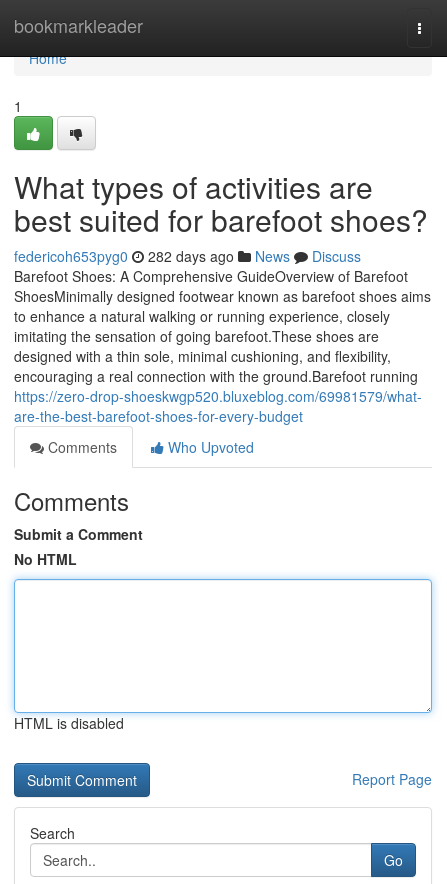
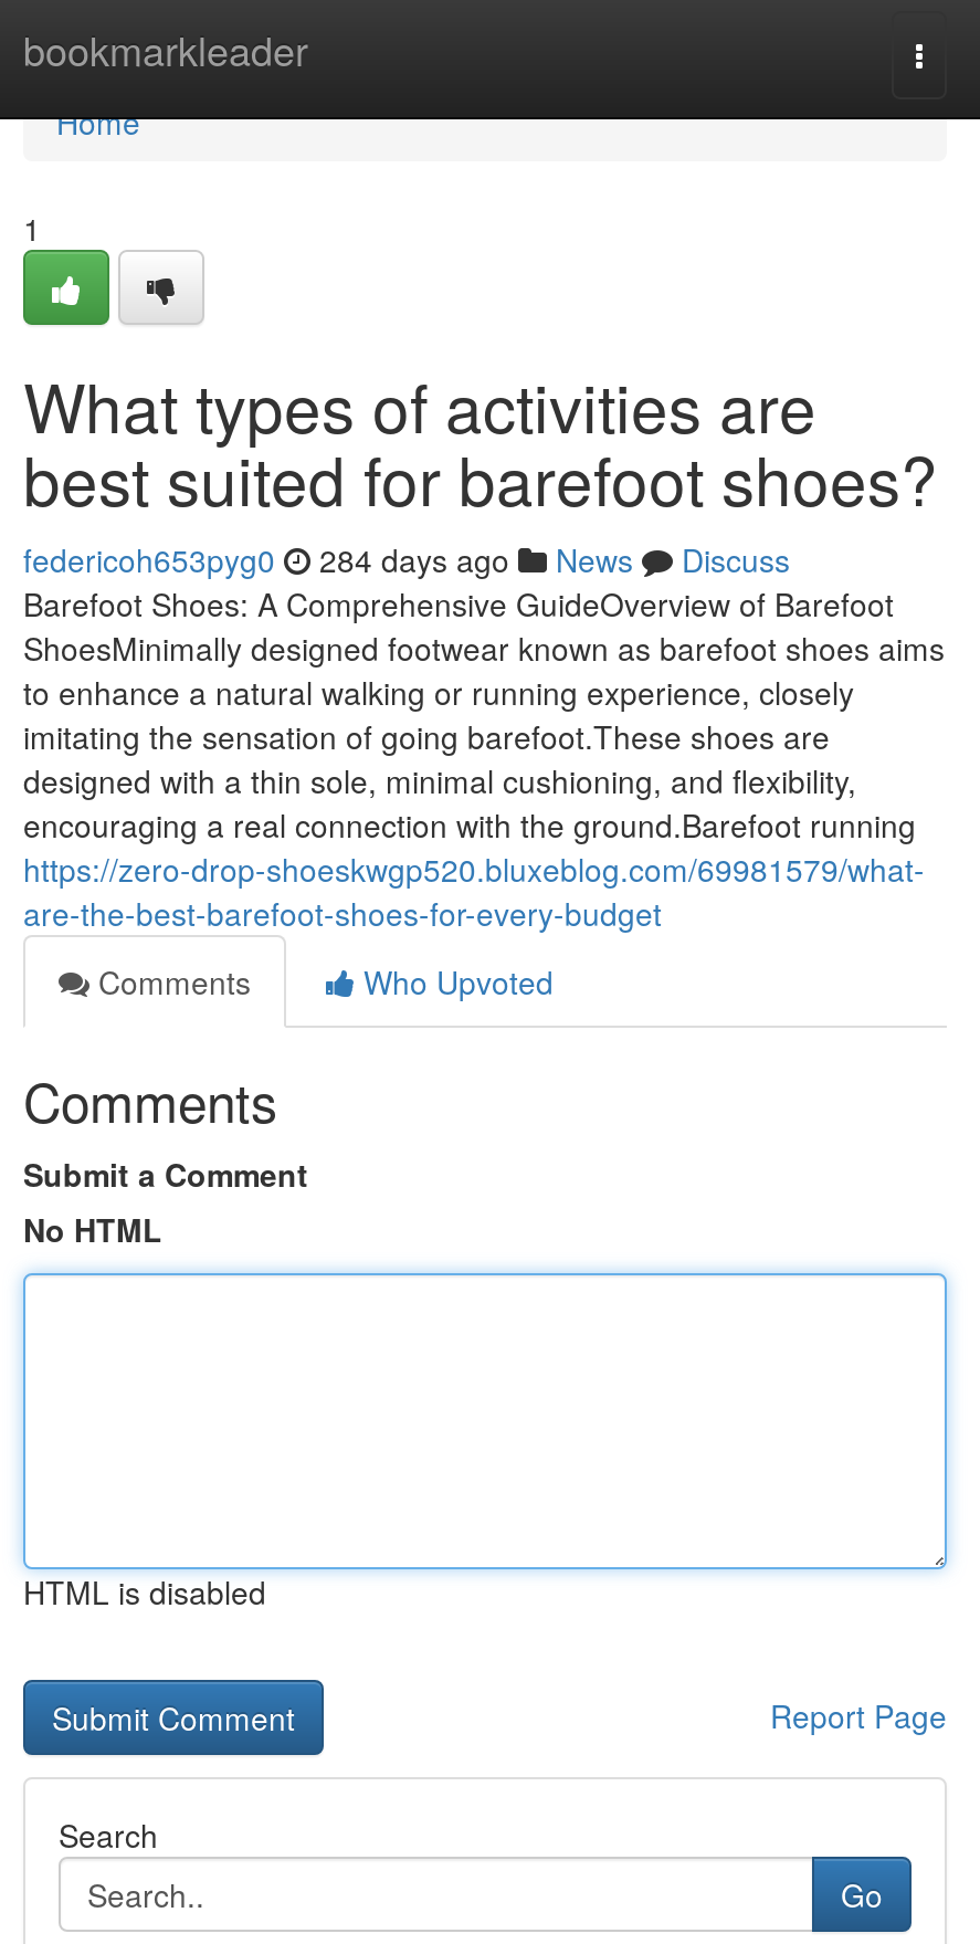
- federicoh653pyg0 282 days ago News Discuss
+ federicoh653pyg0 284 days ago News Discuss
